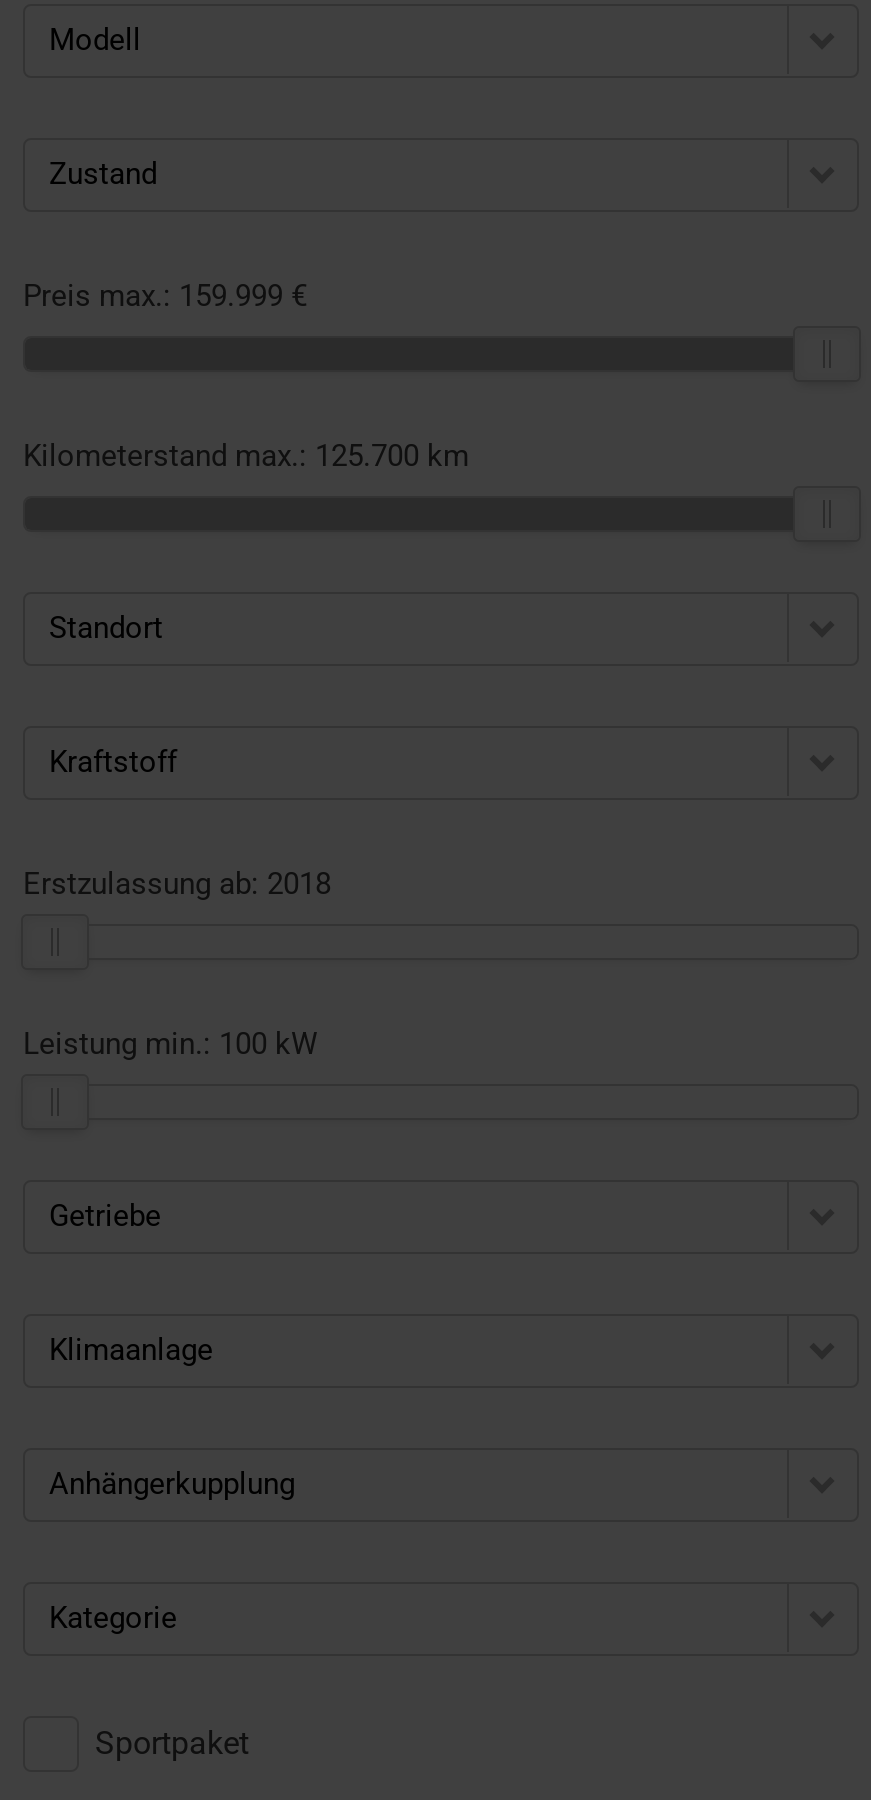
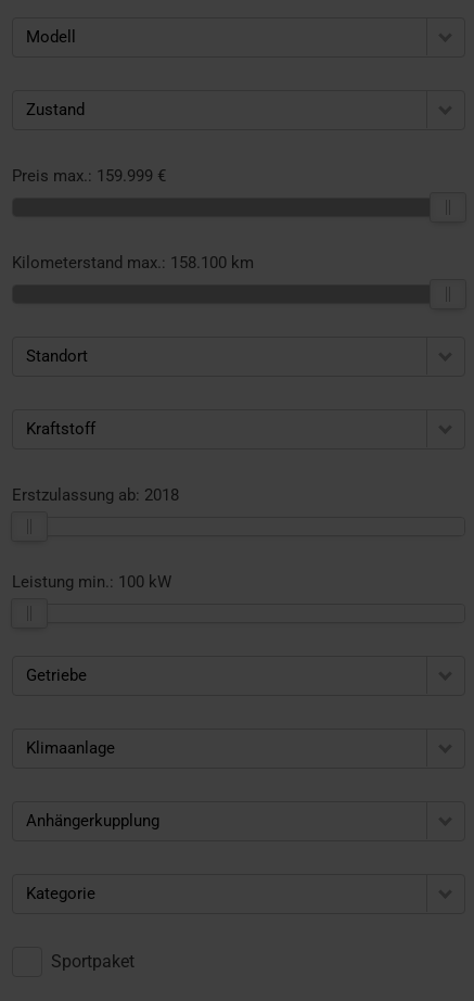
- Kilometerstand max.: 125.700 km
+ Kilometerstand max.: 158.100 km
